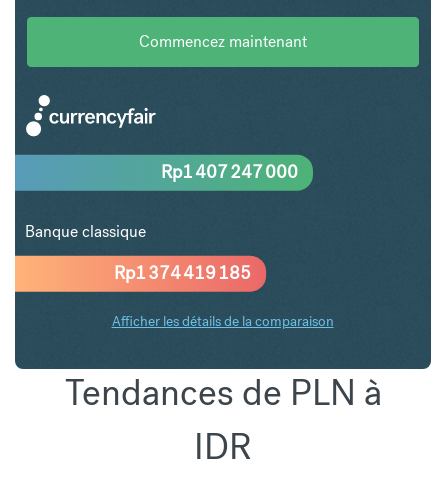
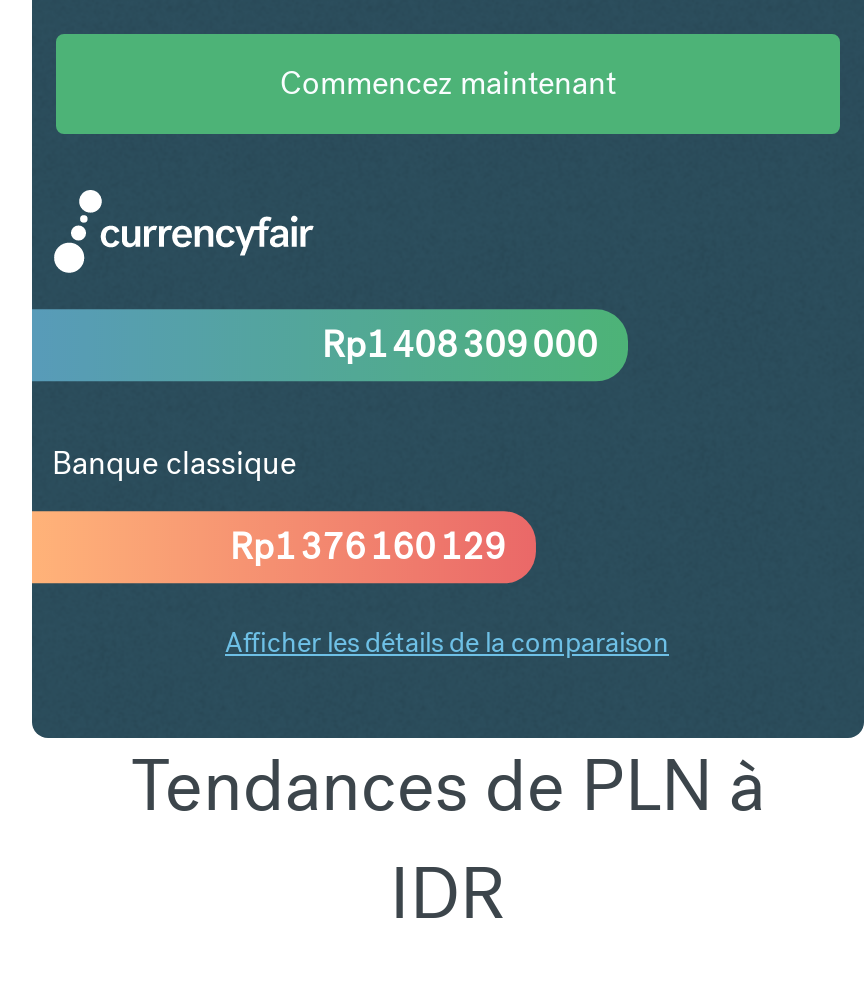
- Rp1 407 247 000
+ Rp1 408 309 000

- Rp1 374 419 185
+ Rp1 376 160 129
